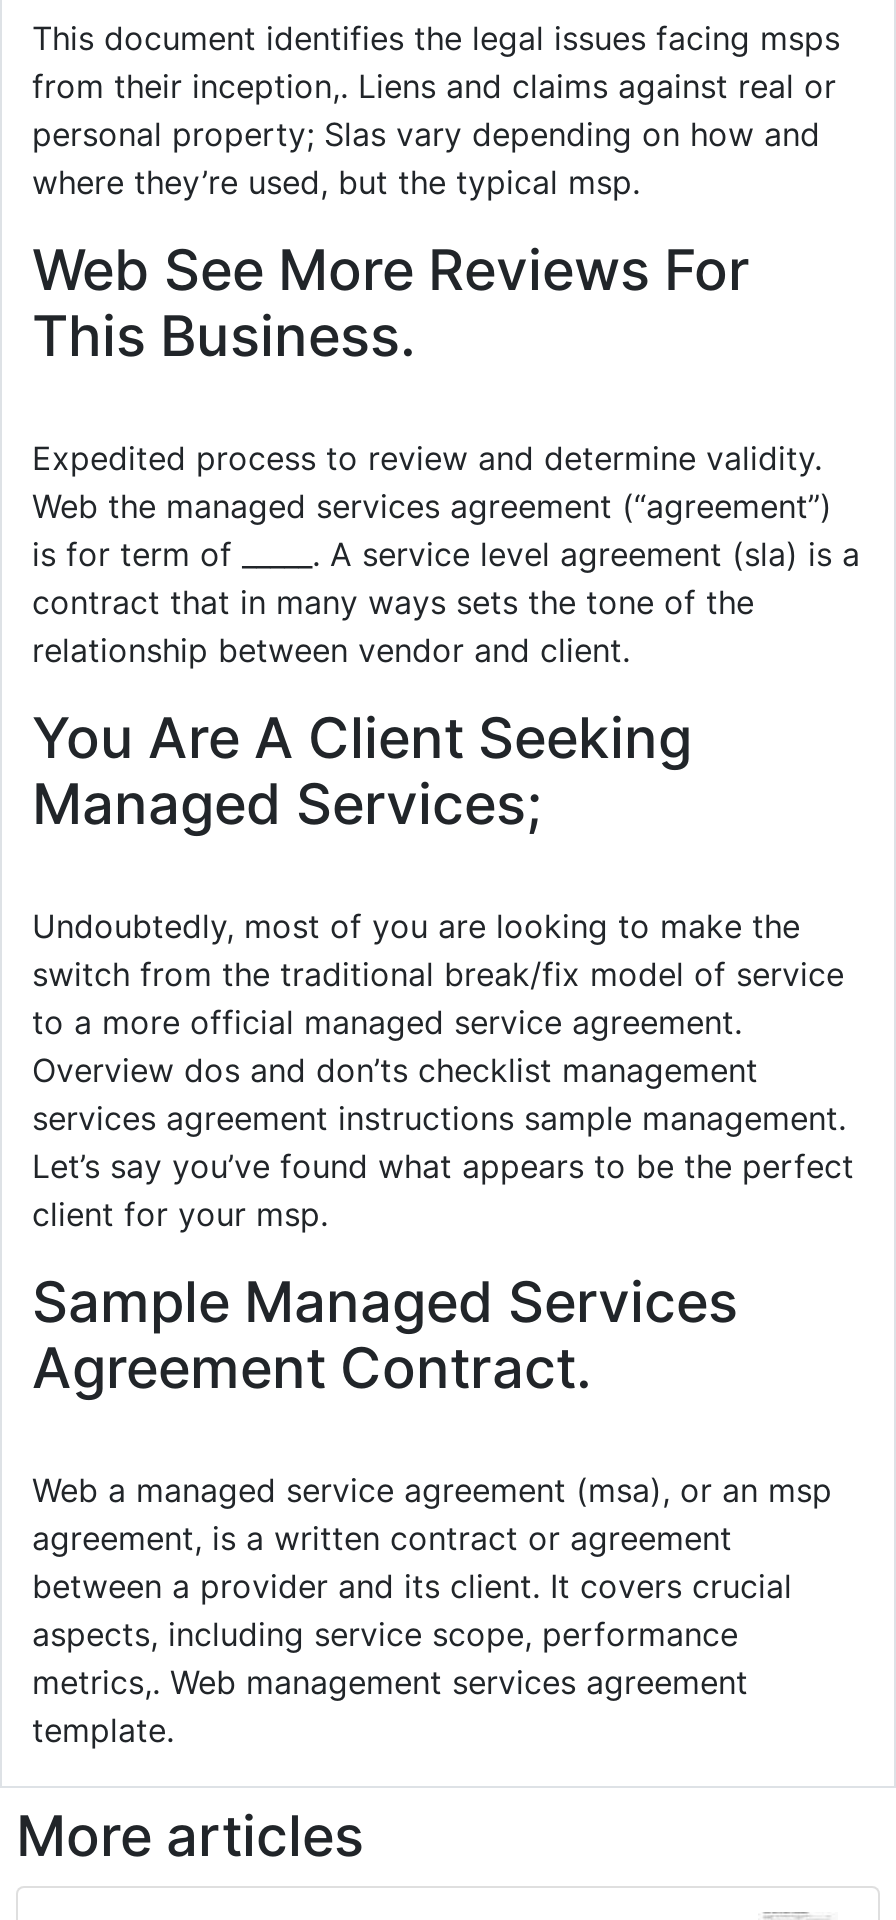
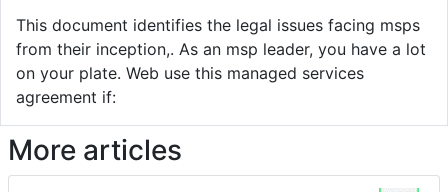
- from their inception,. Liens and claims against real or
- personal property; Slas vary depending on how and
- where they’re used, but the typical msp.
- Web See More Reviews For
- This Business.
- Expedited process to review and determine validity.
- Web the managed services agreement (“agreement”)
- is for term of _____. A service level agreement (sla) is a
- contract that in many ways sets the tone of the
- relationship between vendor and client.
- You Are A Client Seeking
- Managed Services;
- Undoubtedly, most of you are looking to make the
- switch from the traditional break/fix model of service
- to a more official managed service agreement.
- Overview dos and don’ts checklist management
- services agreement instructions sample management.
- Let’s say you’ve found what appears to be the perfect
- client for your msp.
- Sample Managed Services
- Agreement Contract.
- Web a managed service agreement (msa), or an msp
- agreement, is a written contract or agreement
- between a provider and its client. It covers crucial
- aspects, including service scope, performance
- metrics,. Web management services agreement
- template.
+ from their inception,. As an msp leader, you have a lot
+ on your plate. Web use this managed services
+ agreement if:
